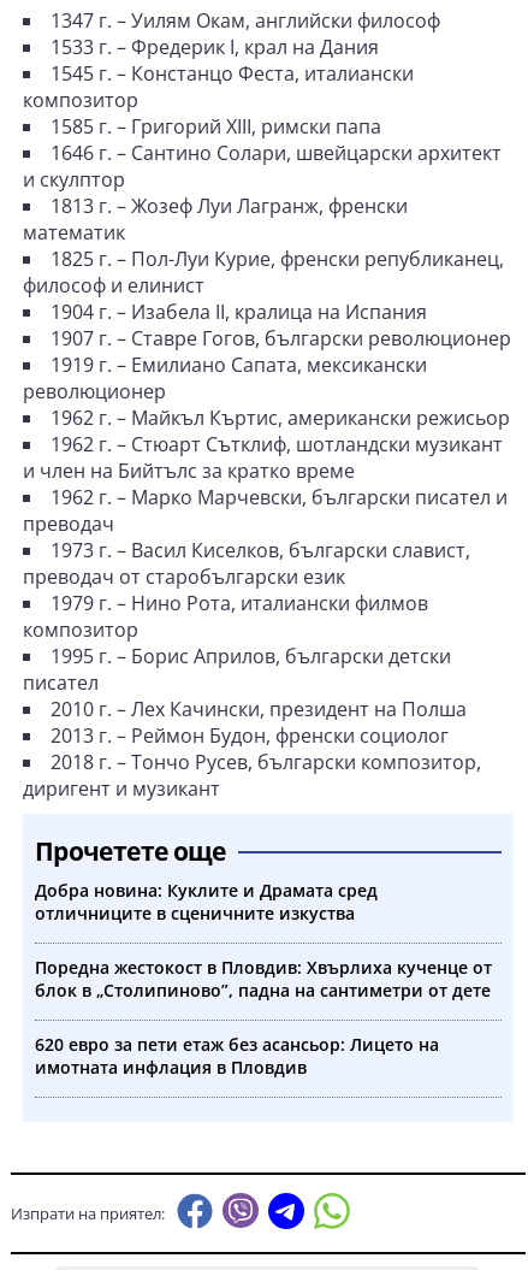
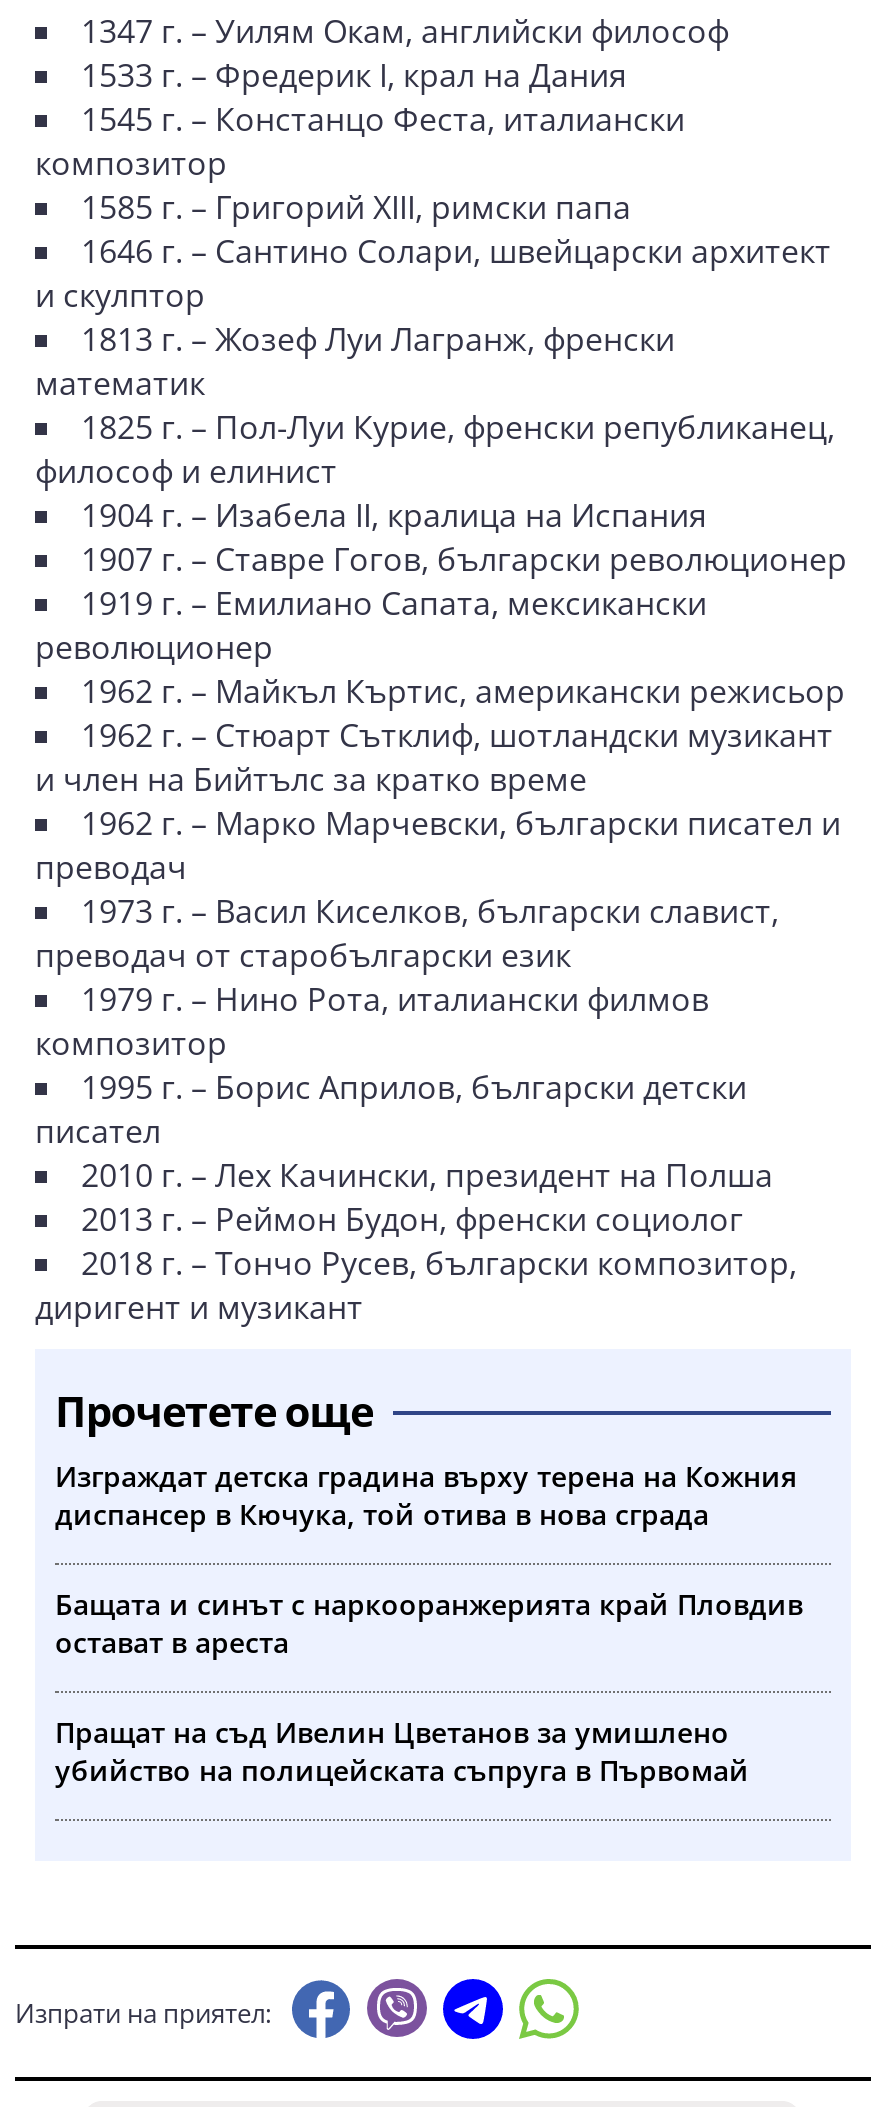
- Добра новина: Куклите и Драмата сред
- отличниците в сценичните изкуства
+ Изграждат детска градина върху терена на Кожния
+ диспансер в Кючука, той отива в нова сграда

- Поредна жестокост в Пловдив: Хвърлиха кученце от
- блок в „Столипиново”, падна на сантиметри от дете
+ Бащата и синът с наркооранжерията край Пловдив
+ остават в ареста

- 620 евро за пети етаж без асансьор: Лицето на
- имотната инфлация в Пловдив
+ Пращат на съд Ивелин Цветанов за умишлено
+ убийство на полицейската съпруга в Първомай
